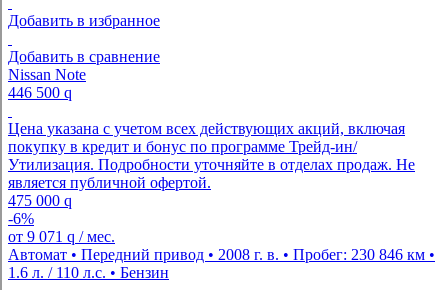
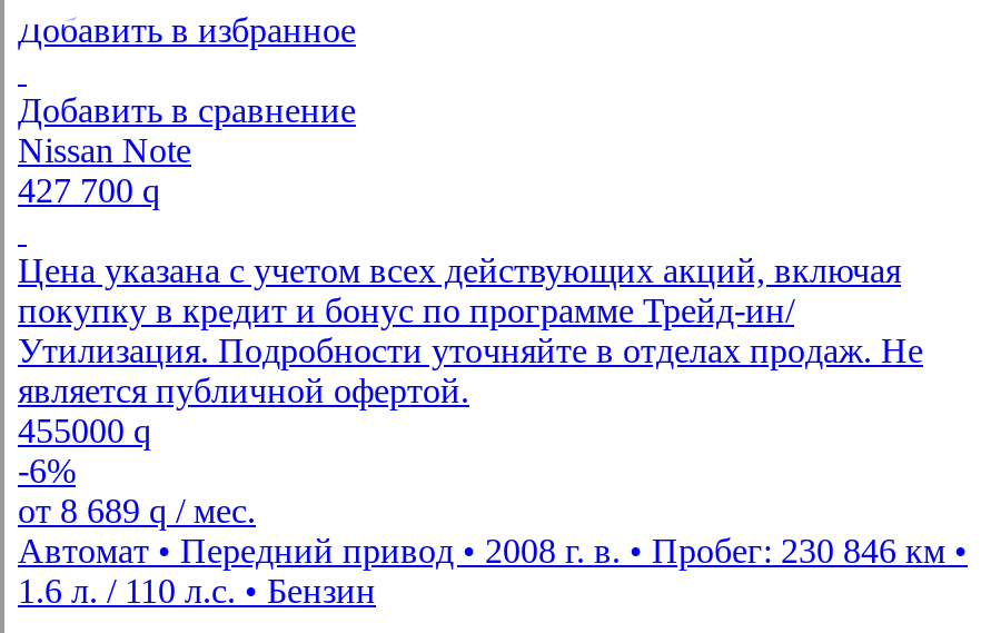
- 446 500 q
+ 427 700 q

- 475 000 q
+ 455000 q

- от 9 071 q / мес.
+ от 8 689 q / мес.
